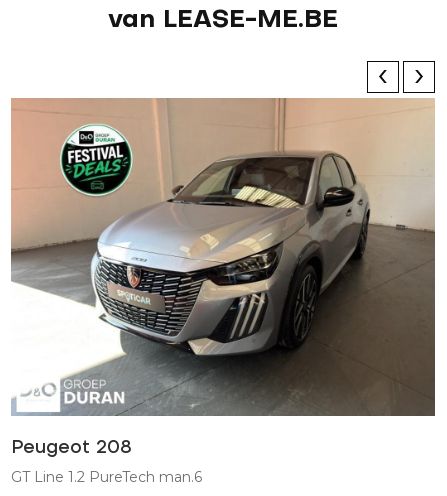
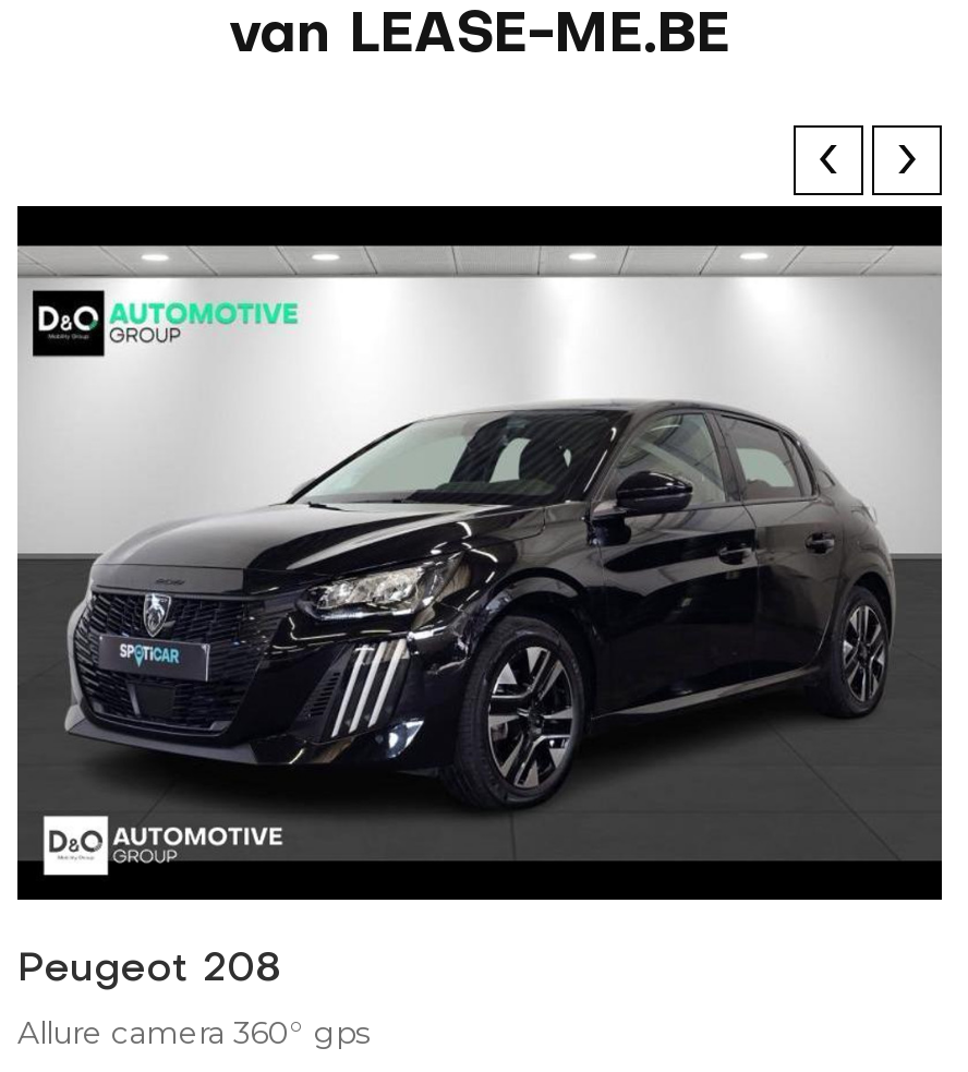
- [image]
+ [image]

- GT Line 1.2 PureTech man.6
+ Allure camera 360° gps
